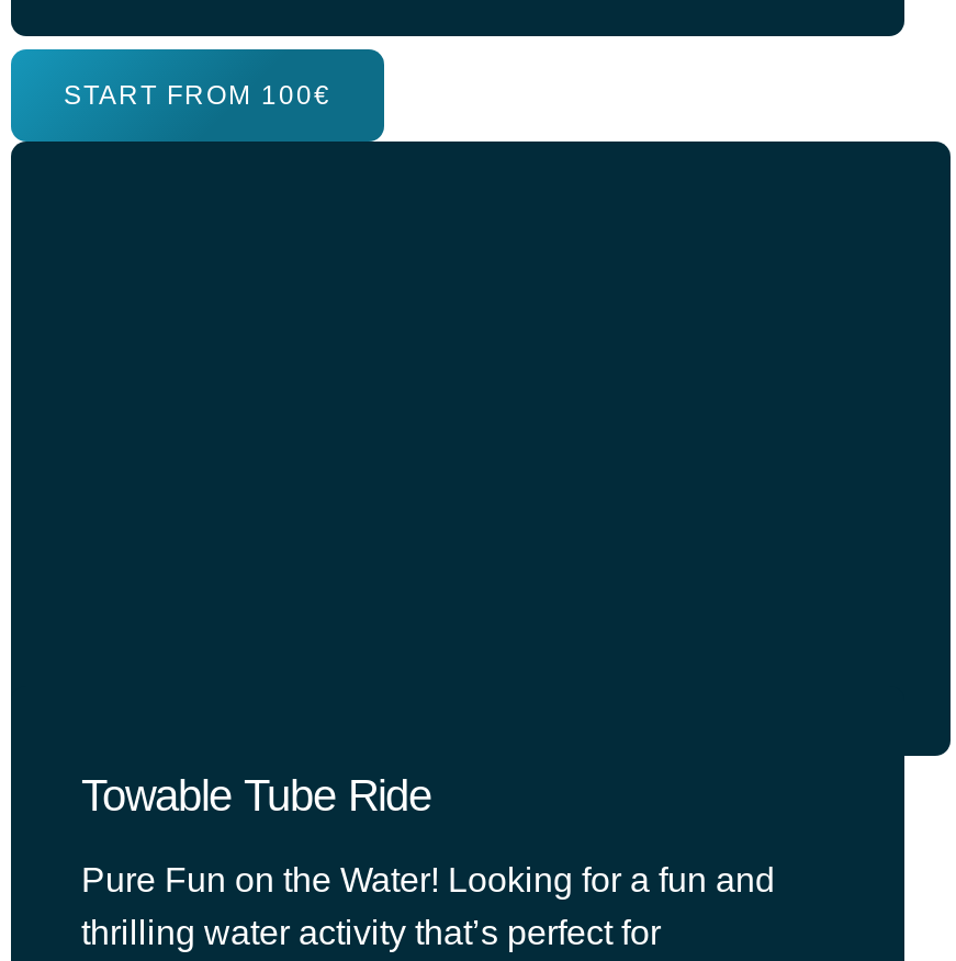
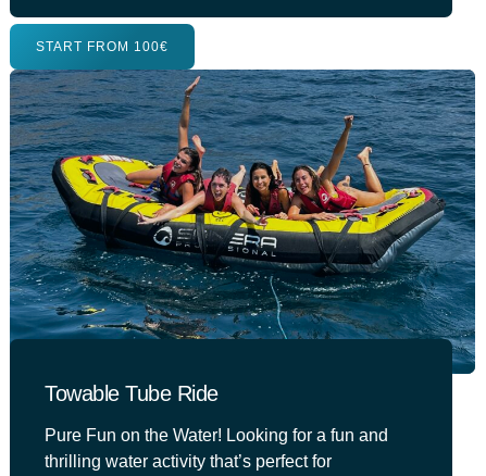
+ [image]
